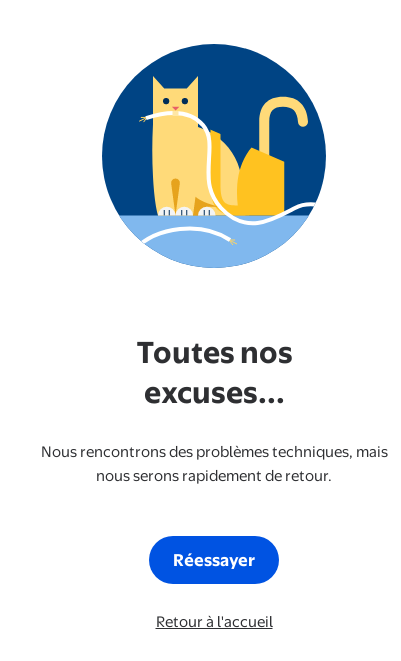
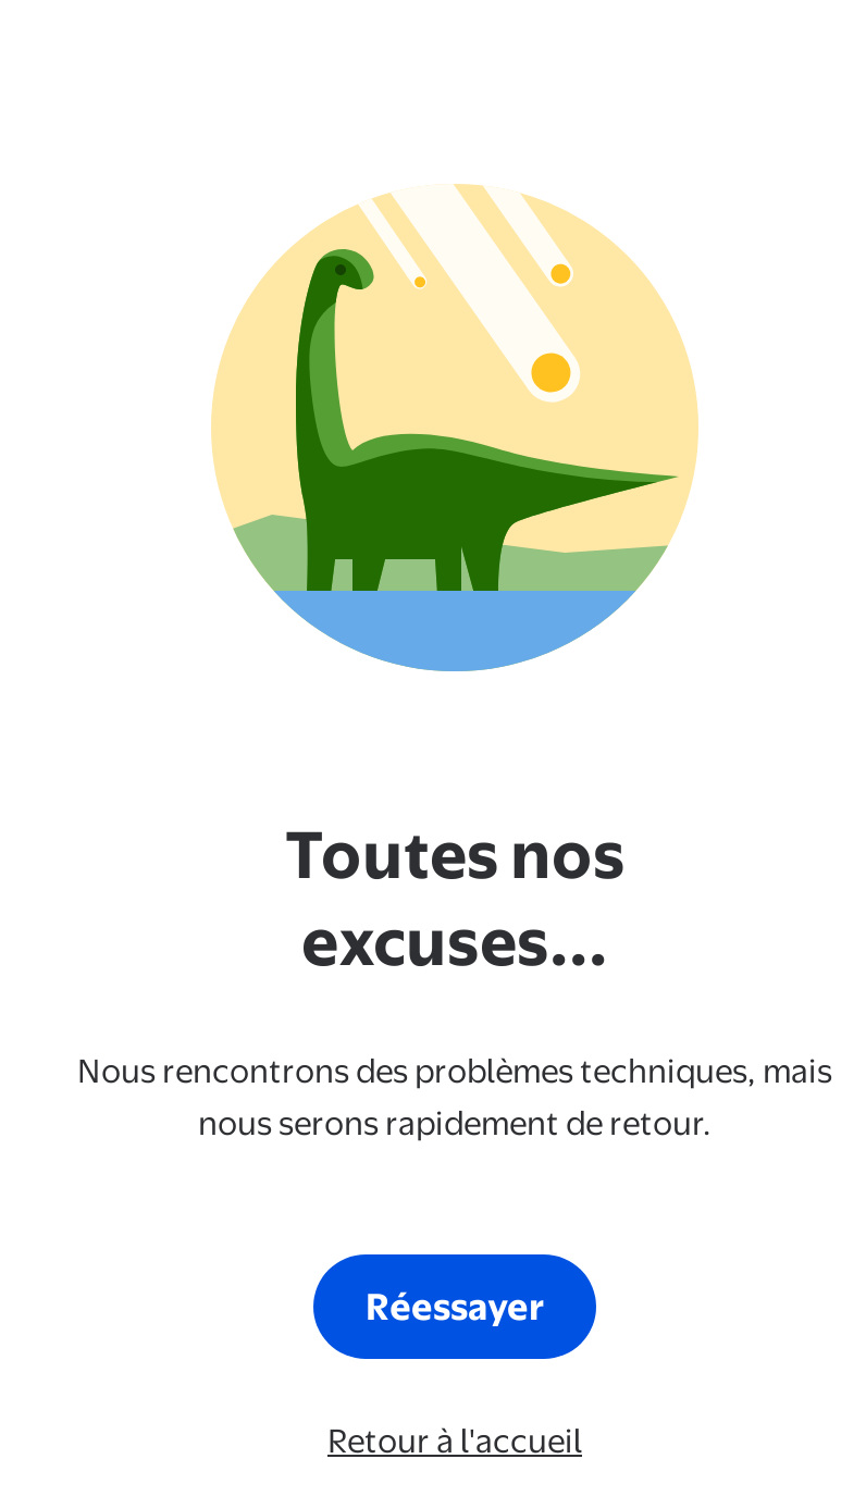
- [image]
+ [image]
